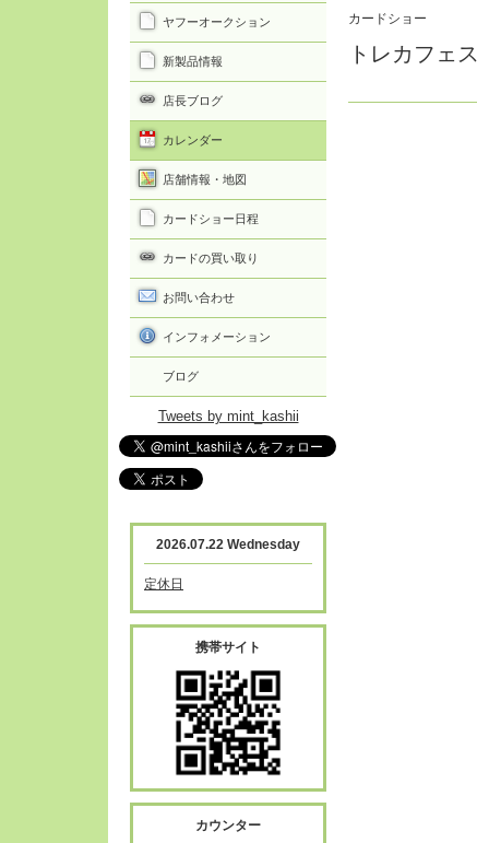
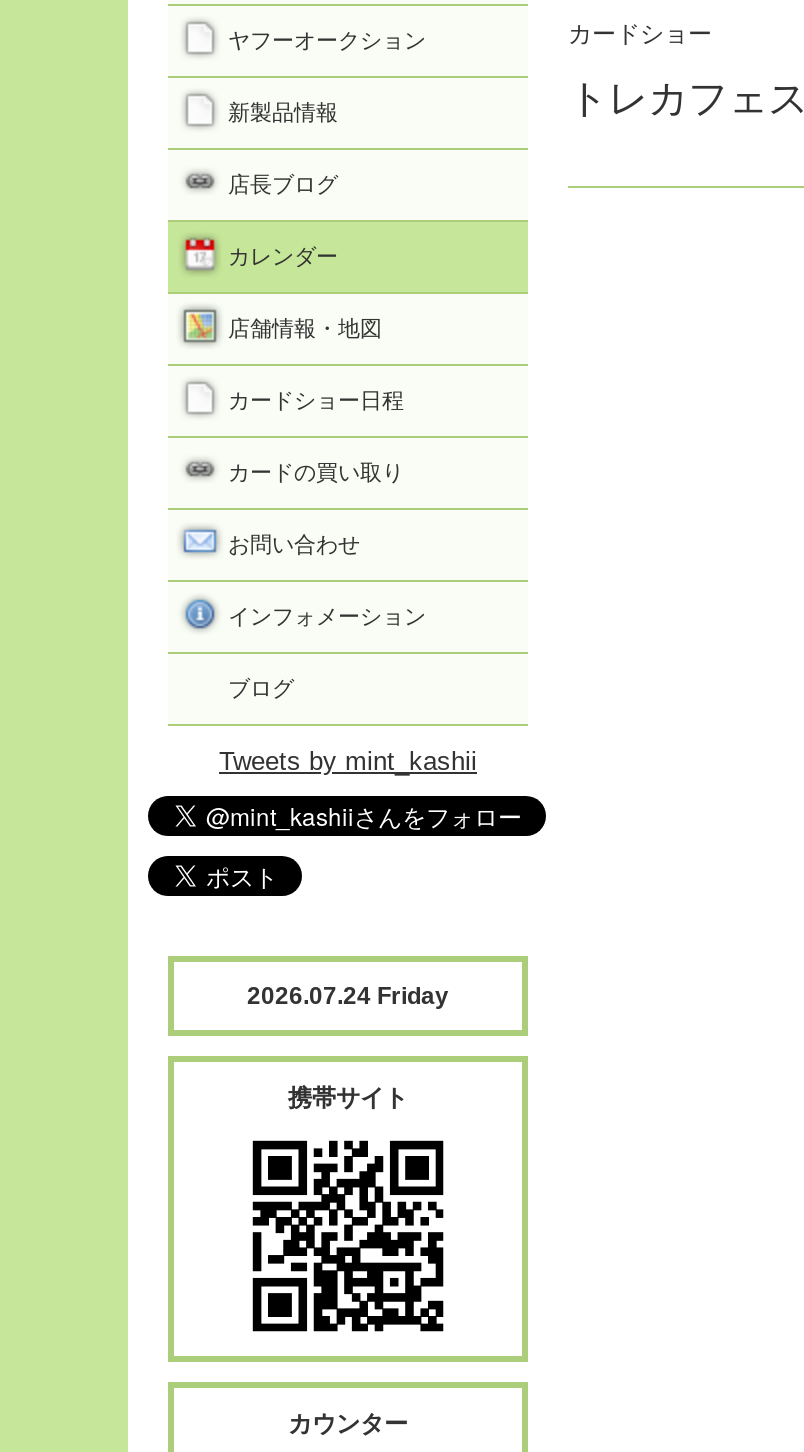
- 2026.07.22 Wednesday
- 定休日
+ 2026.07.24 Friday
